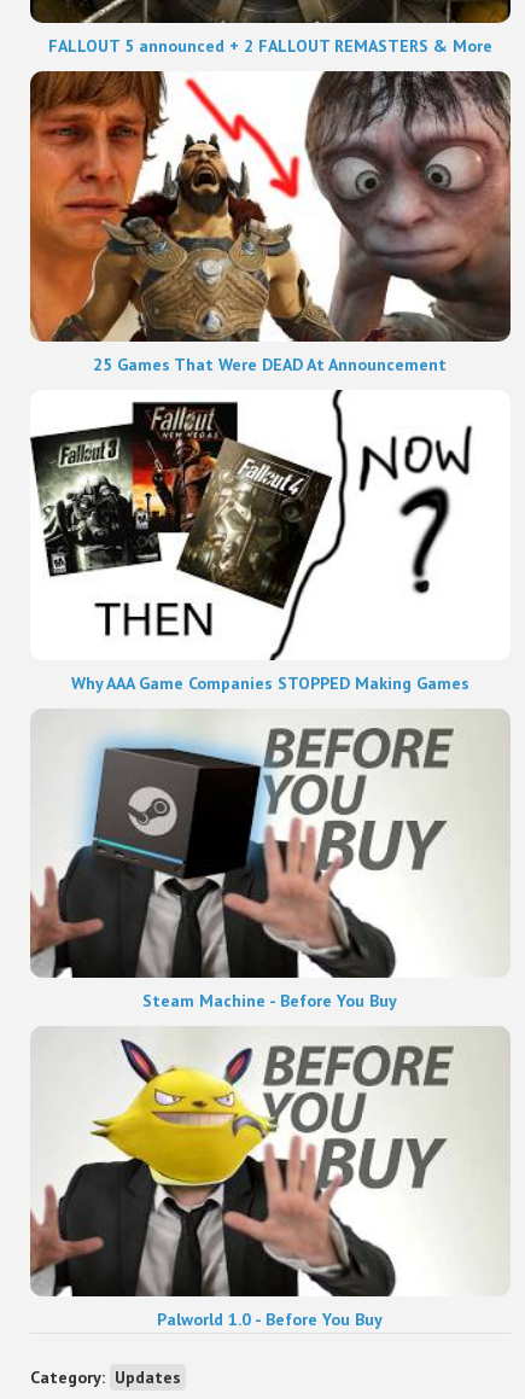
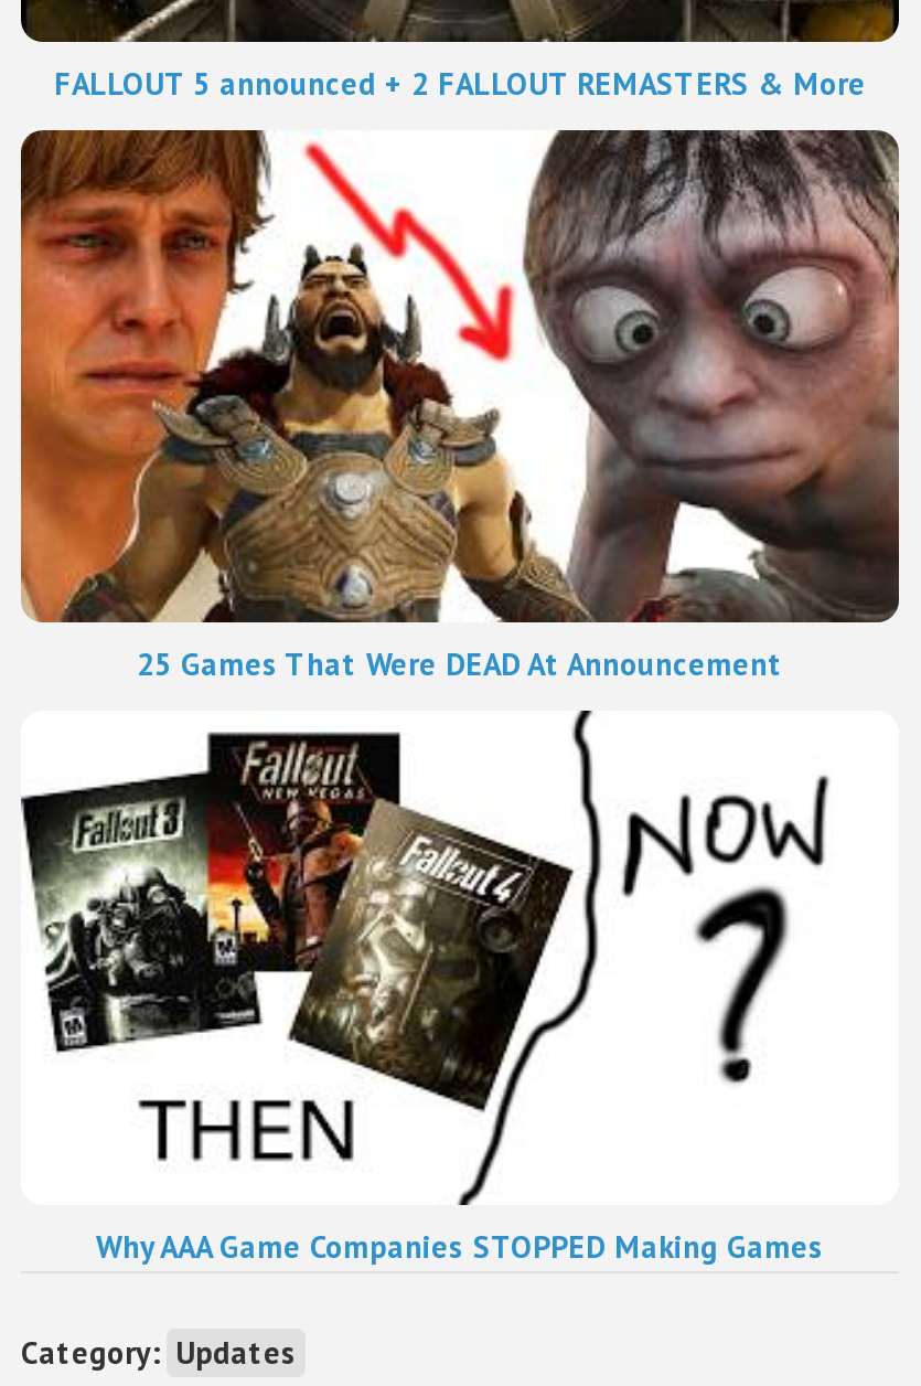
- [image]
- Steam Machine - Before You Buy

- [image]
- Palworld 1.0 - Before You Buy
